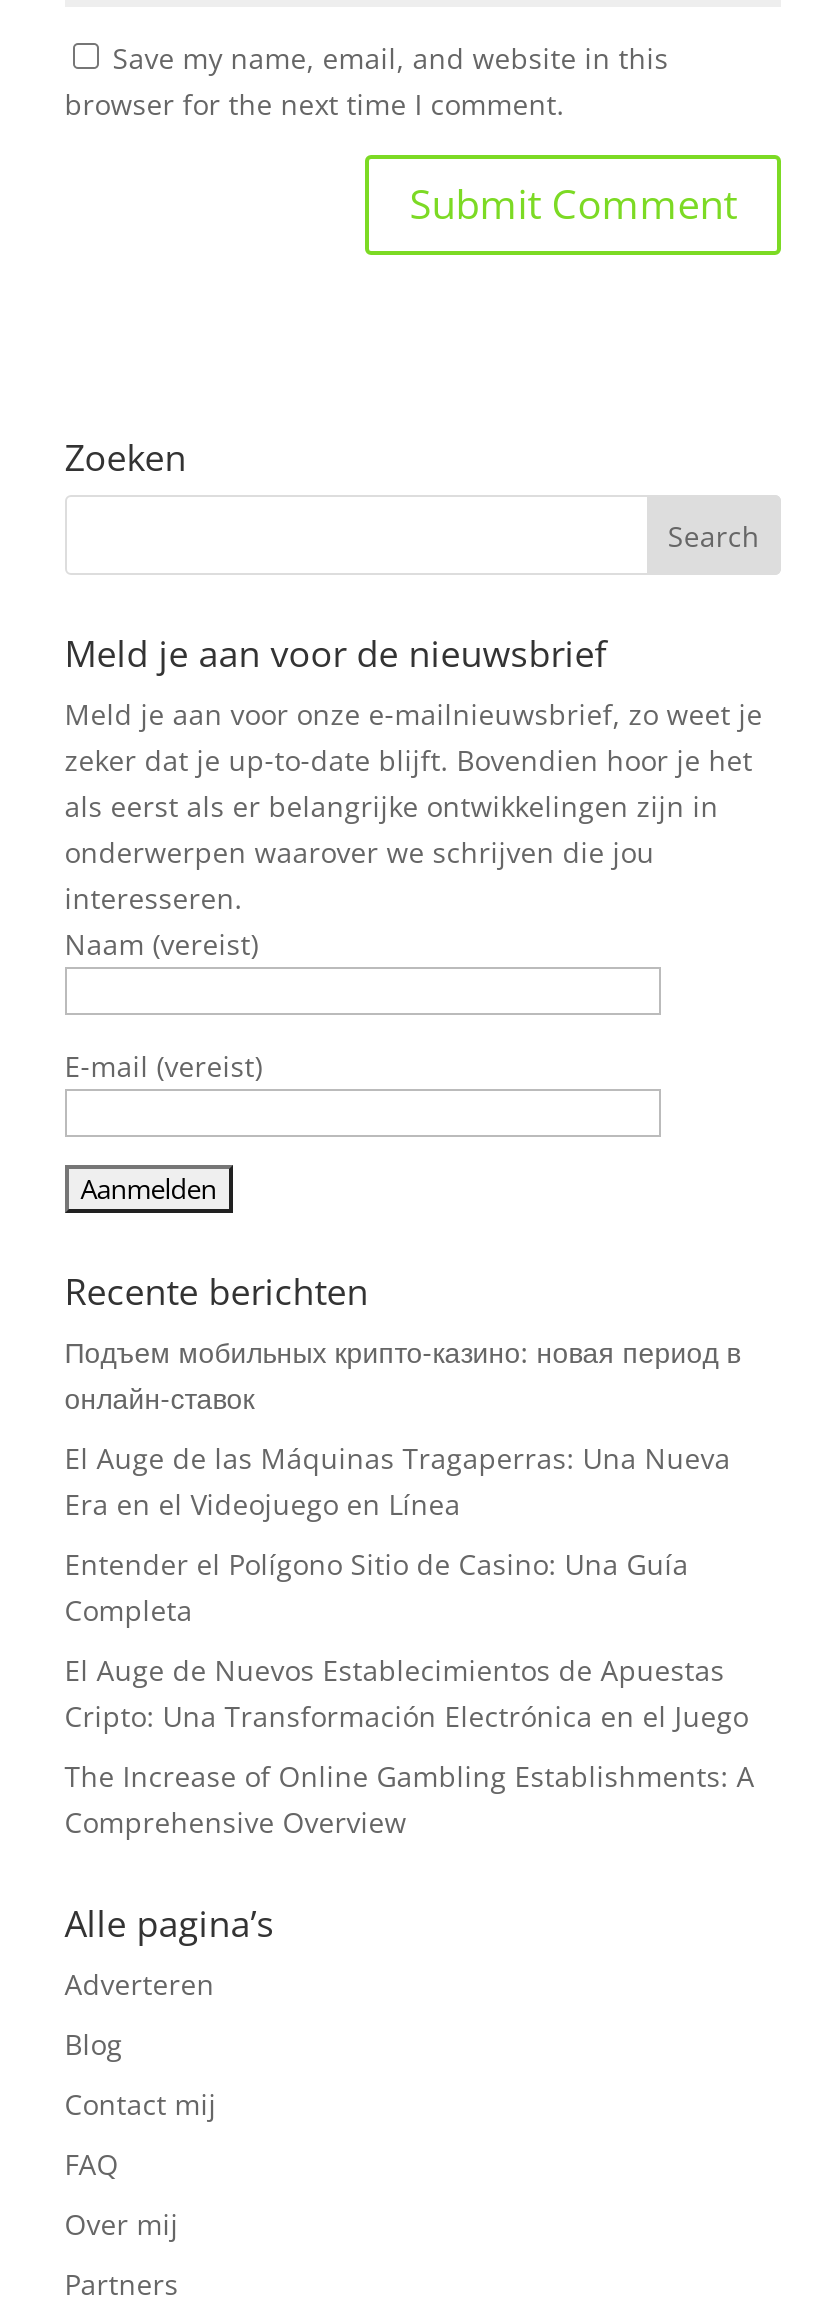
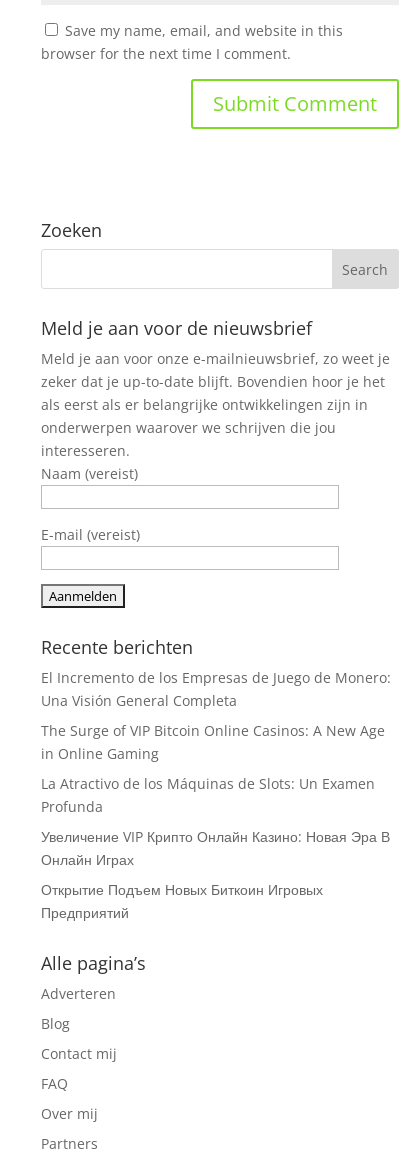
- Подъем мобильных крипто-казино: новая период в
- онлайн-ставок
+ El Incremento de los Empresas de Juego de Monero:
+ Una Visión General Completa

- El Auge de las Máquinas Tragaperras: Una Nueva
- Era en el Videojuego en Línea
+ The Surge of VIP Bitcoin Online Casinos: A New Age
+ in Online Gaming

- Entender el Polígono Sitio de Casino: Una Guía
- Completa
+ La Atractivo de los Máquinas de Slots: Un Examen
+ Profunda

- El Auge de Nuevos Establecimientos de Apuestas
- Cripto: Una Transformación Electrónica en el Juego
+ Увеличение VIP Крипто Онлайн Казино: Новая Эра В
+ Онлайн Играх

- The Increase of Online Gambling Establishments: A
- Comprehensive Overview
+ Открытие Подъем Новых Биткоин Игровых
+ Предприятий
